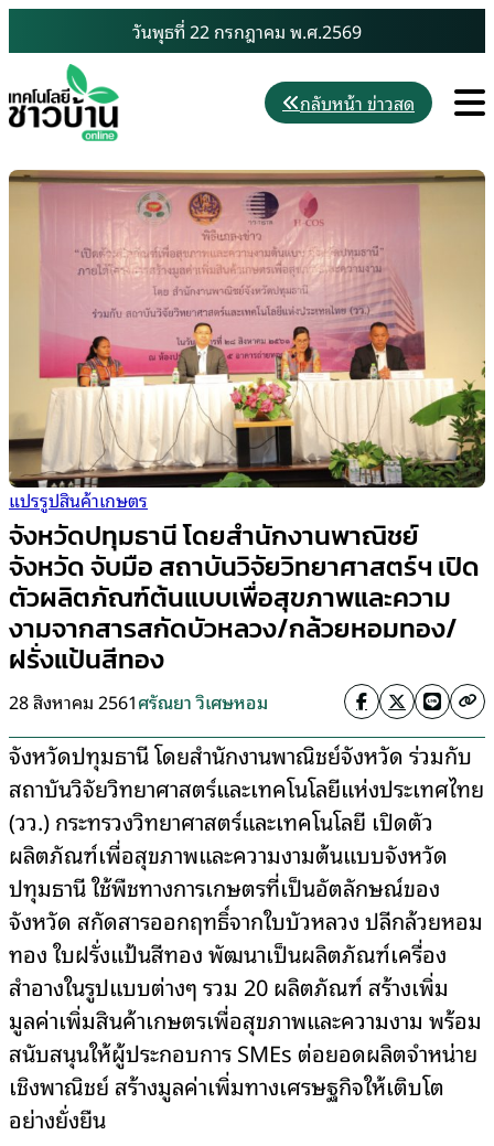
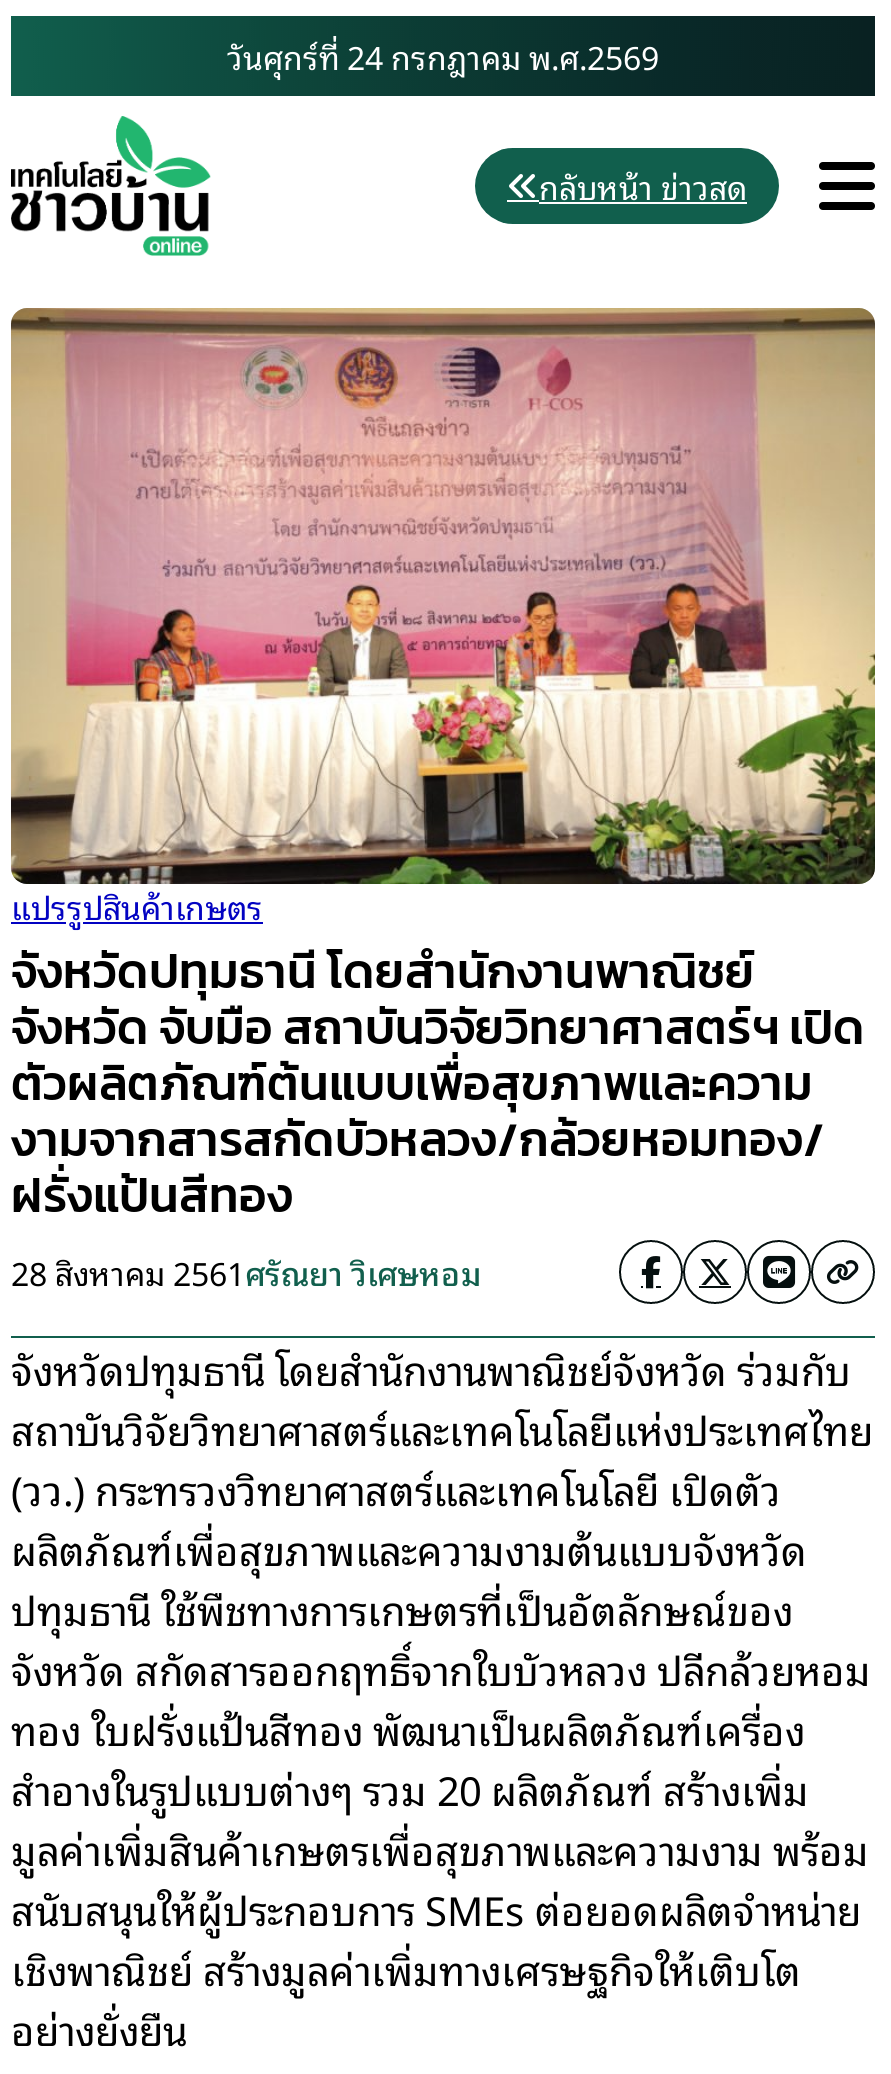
- วันพุธที่ 22 กรกฎาคม พ.ศ.2569
+ วันศุกร์ที่ 24 กรกฎาคม พ.ศ.2569
